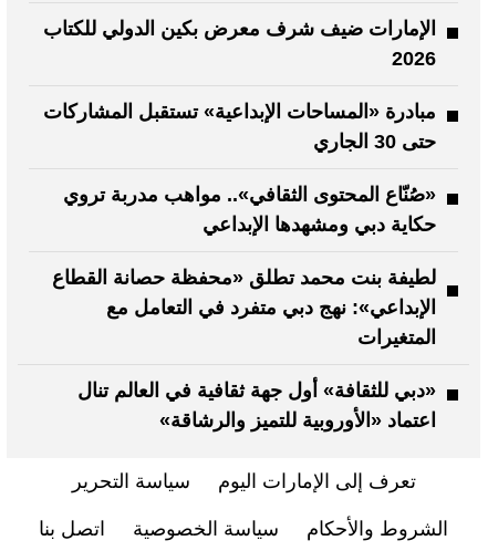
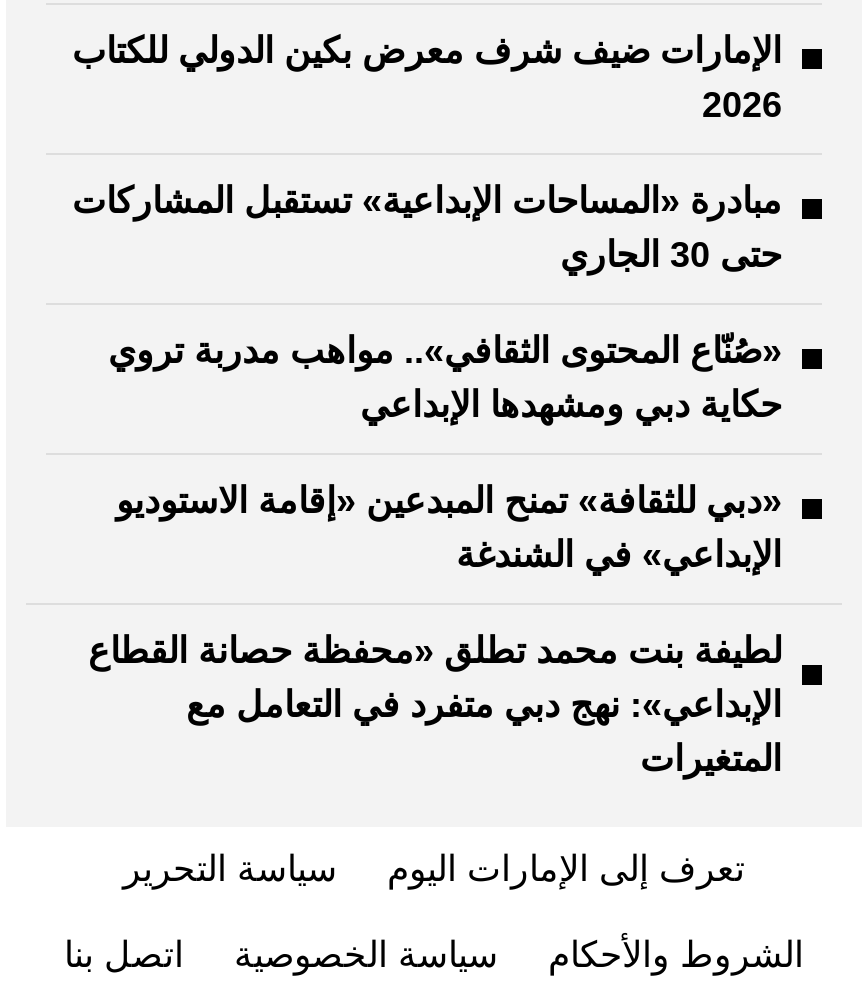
+ «دبي للثقافة» تمنح المبدعين «إقامة الاستوديو
+ الإبداعي» في الشندغة

moved down: لطيفة بنت محمد تطلق «محفظة حصانة القطاع | الإبداعي»: نهج دبي متفرد في التعامل مع | المتغيرات

- «دبي للثقافة» أول جهة ثقافية في العالم تنال
- اعتماد «الأوروبية للتميز والرشاقة»
